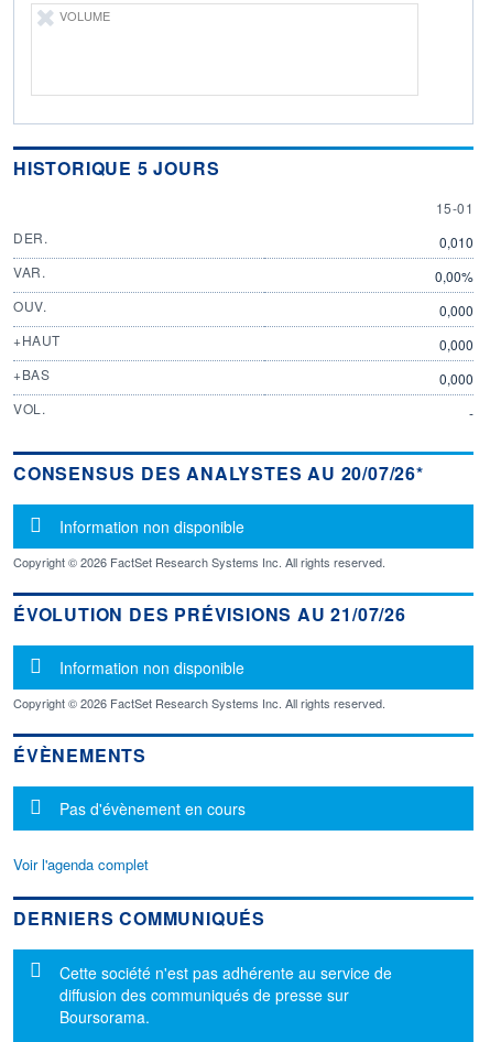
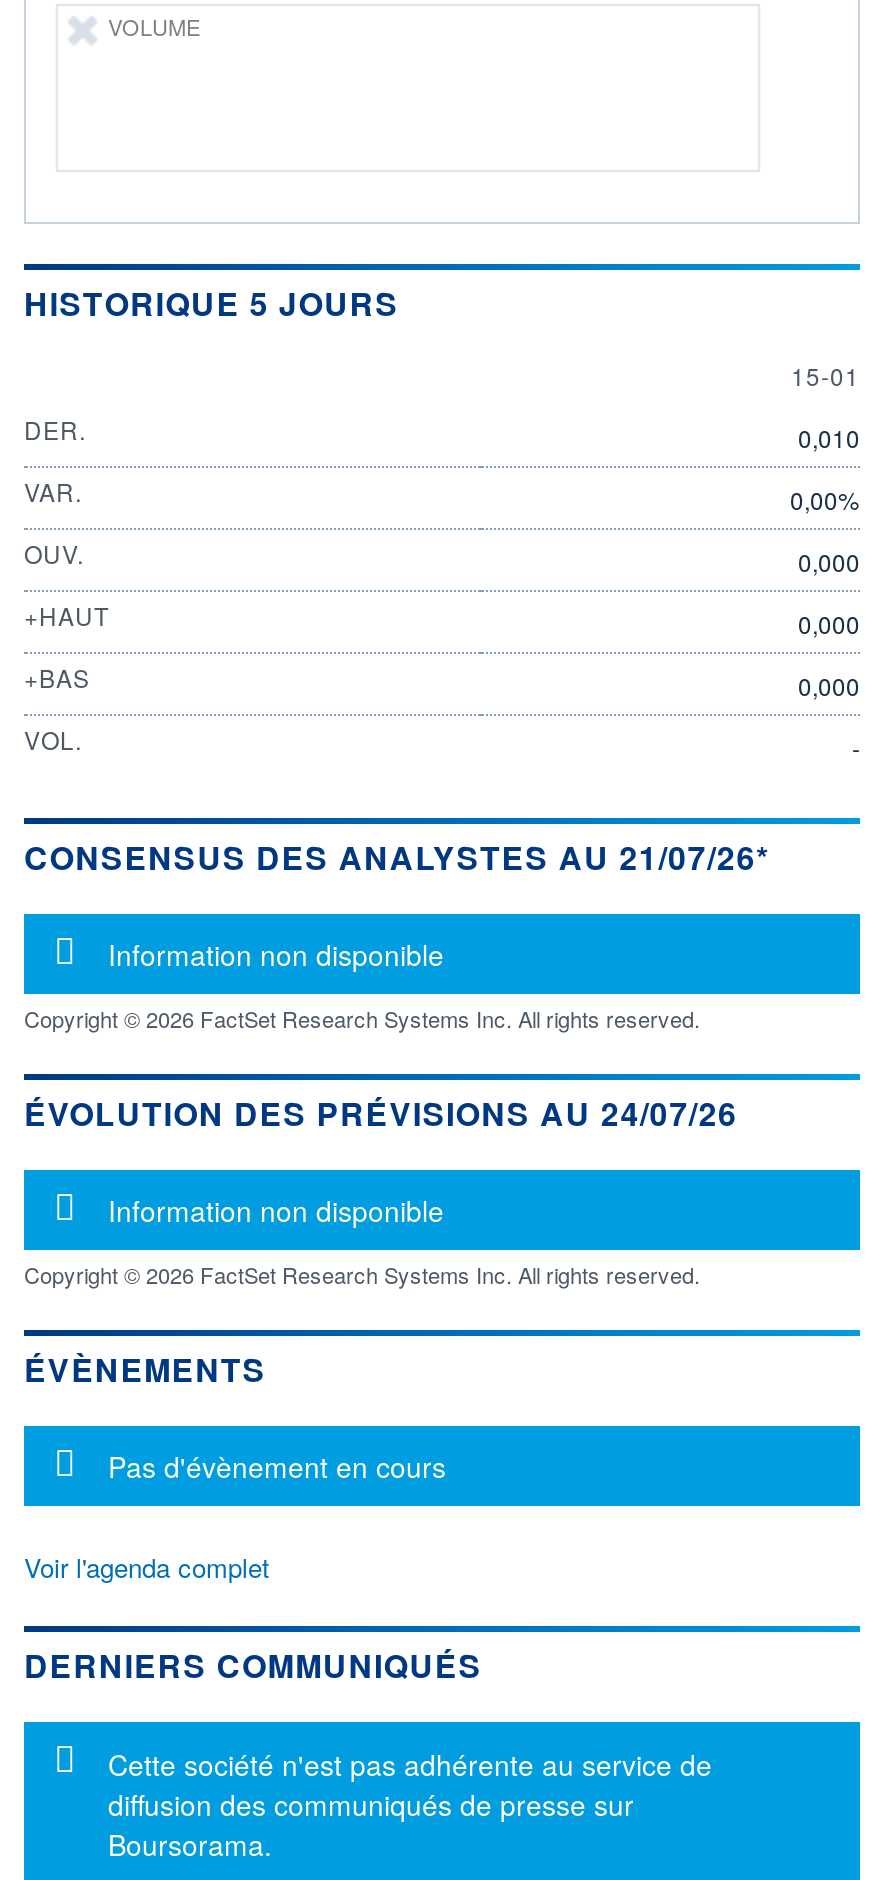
- CONSENSUS DES ANALYSTES AU 20/07/26*
+ CONSENSUS DES ANALYSTES AU 21/07/26*

- ÉVOLUTION DES PRÉVISIONS AU 21/07/26
+ ÉVOLUTION DES PRÉVISIONS AU 24/07/26
